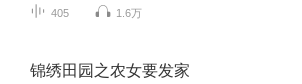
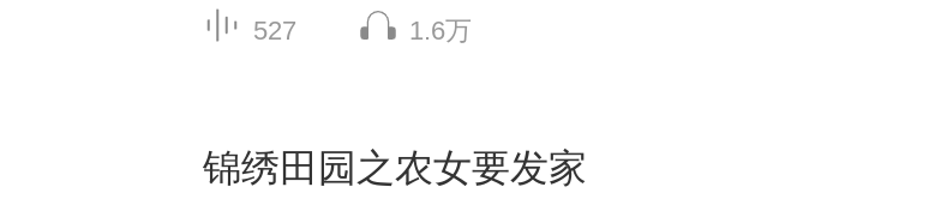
- 405
+ 527
